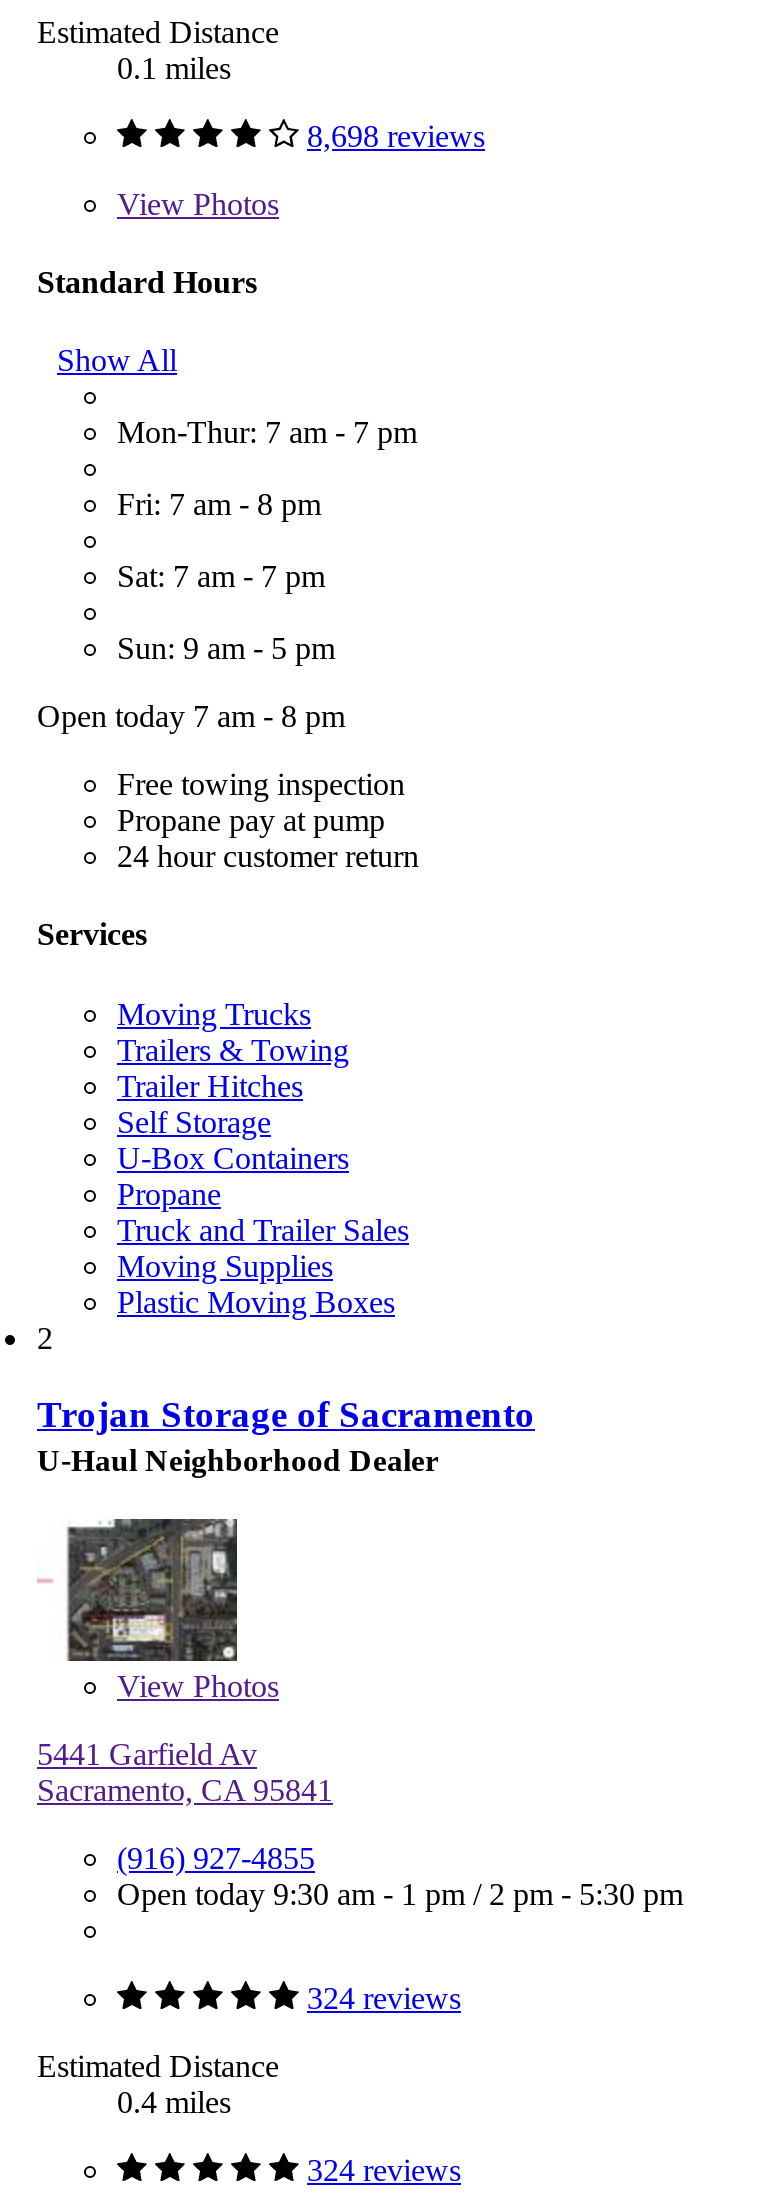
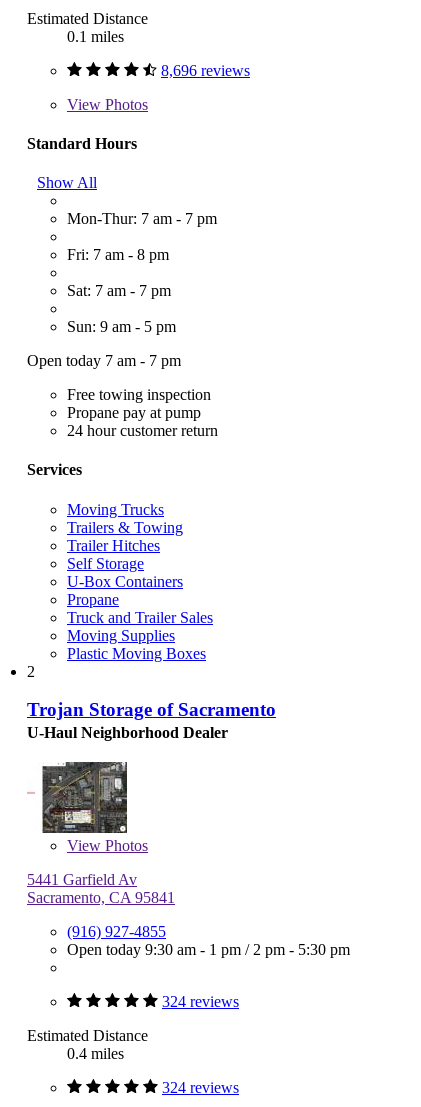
- 8,698 reviews
+ 8,696 reviews

- Open today 7 am - 8 pm
+ Open today 7 am - 7 pm
